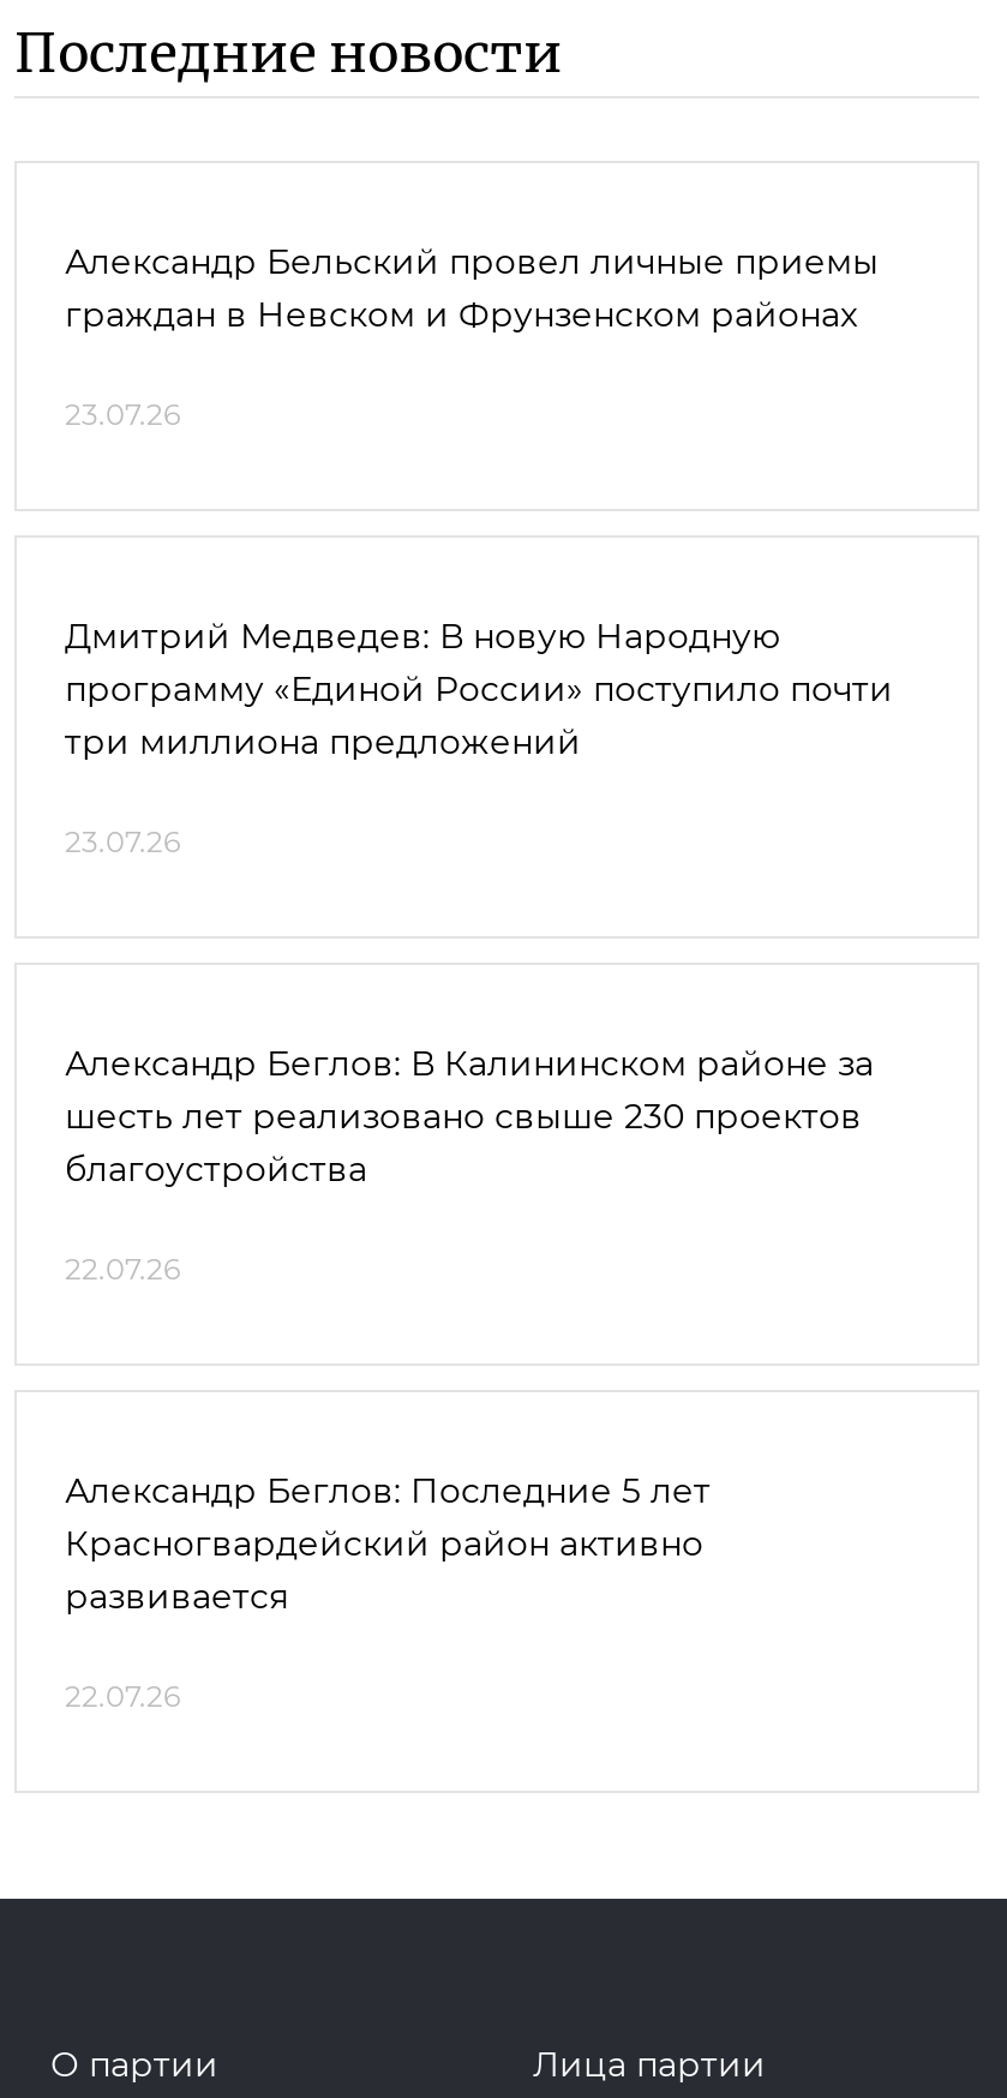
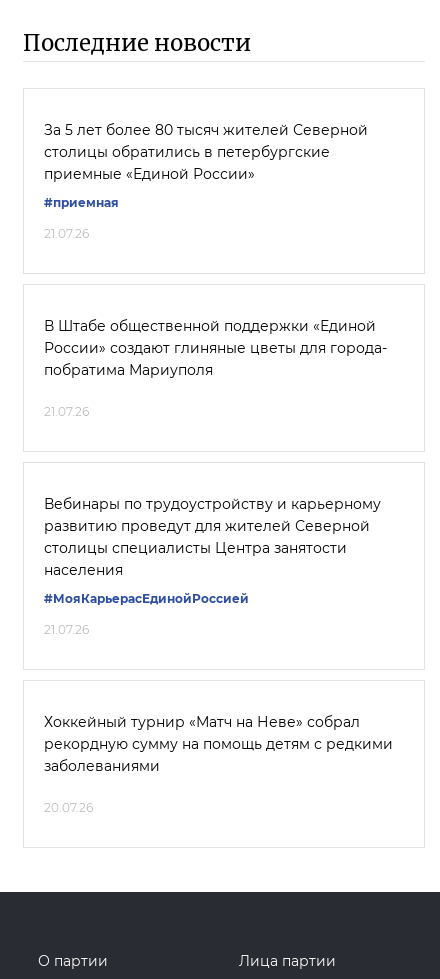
- Александр Бельский провел личные приемы
- граждан в Невском и Фрунзенском районах
- 23.07.26
+ За 5 лет более 80 тысяч жителей Северной
+ столицы обратились в петербургские
+ приемные «Единой России»
+ #приемная
+ 21.07.26

- Дмитрий Медведев: В новую Народную
- программу «Единой России» поступило почти
- три миллиона предложений
- 23.07.26
+ В Штабе общественной поддержки «Единой
+ России» создают глиняные цветы для города-
+ побратима Мариуполя
+ 21.07.26

- Александр Беглов: В Калининском районе за
- шесть лет реализовано свыше 230 проектов
- благоустройства
- 22.07.26
+ Вебинары по трудоустройству и карьерному
+ развитию проведут для жителей Северной
+ столицы специалисты Центра занятости
+ населения
+ #МояКарьерасЕдинойРоссией
+ 21.07.26

- Александр Беглов: Последние 5 лет
- Красногвардейский район активно
- развивается
- 22.07.26
+ Хоккейный турнир «Матч на Неве» собрал
+ рекордную сумму на помощь детям с редкими
+ заболеваниями
+ 20.07.26
